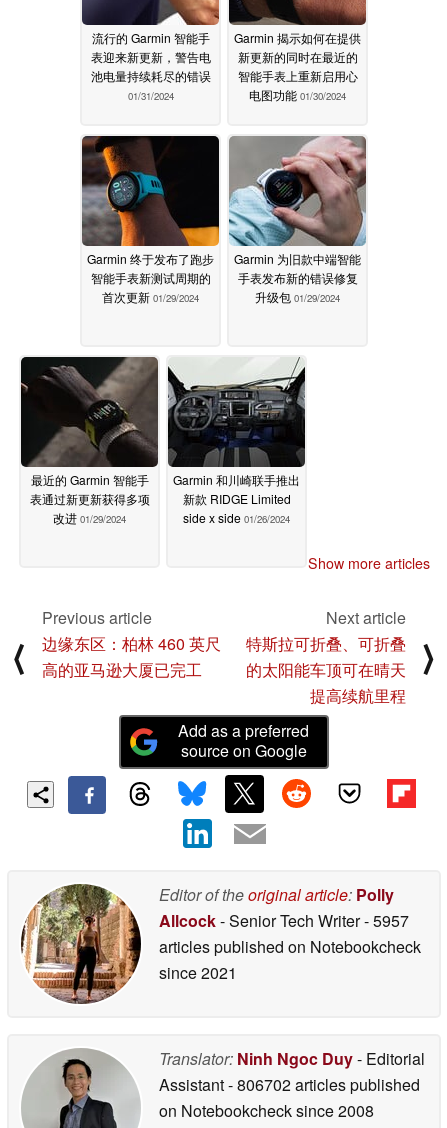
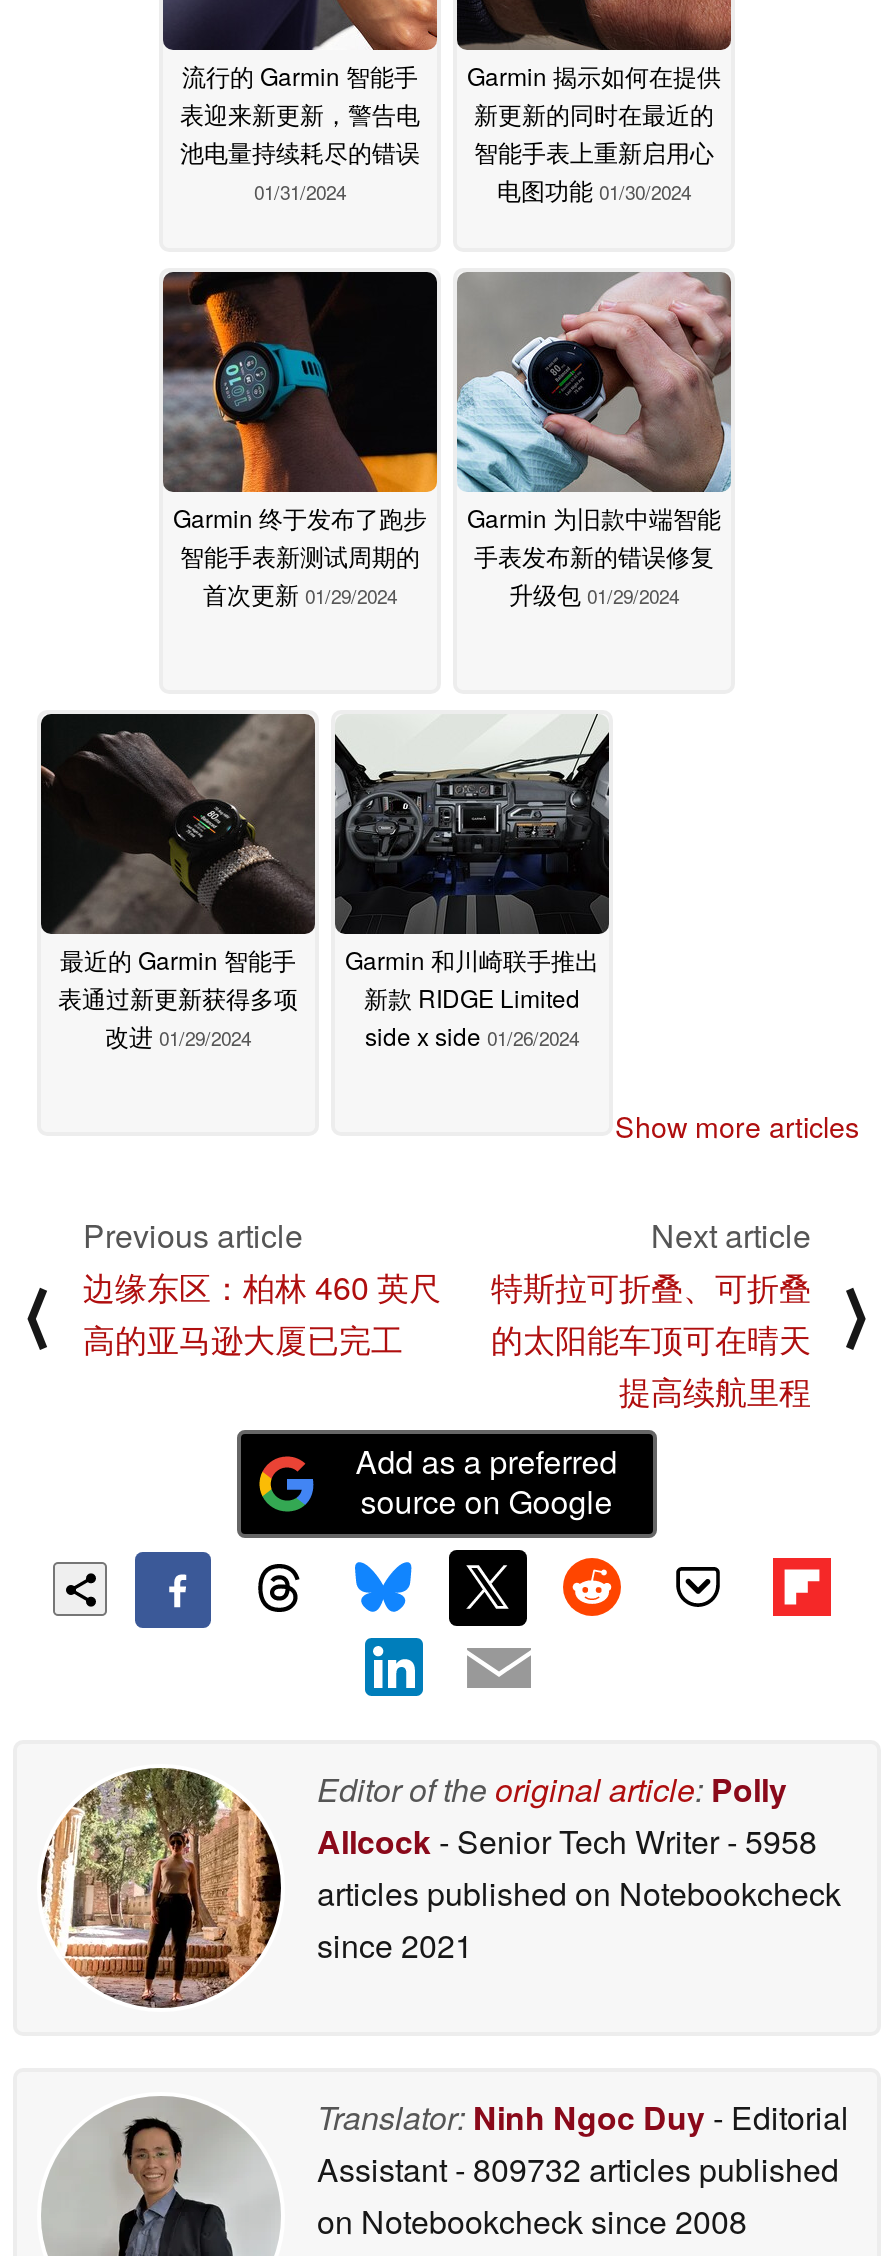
- Allcock - Senior Tech Writer - 5957
+ Allcock - Senior Tech Writer - 5958

- Assistant - 806702 articles published
+ Assistant - 809732 articles published
